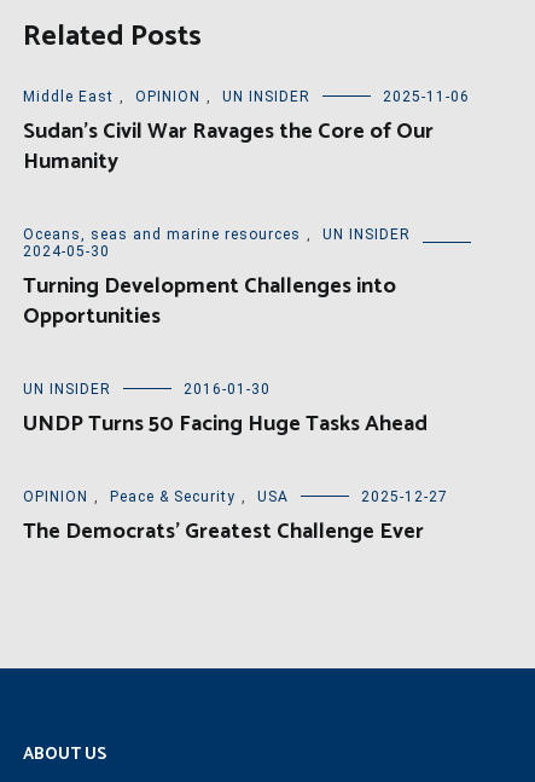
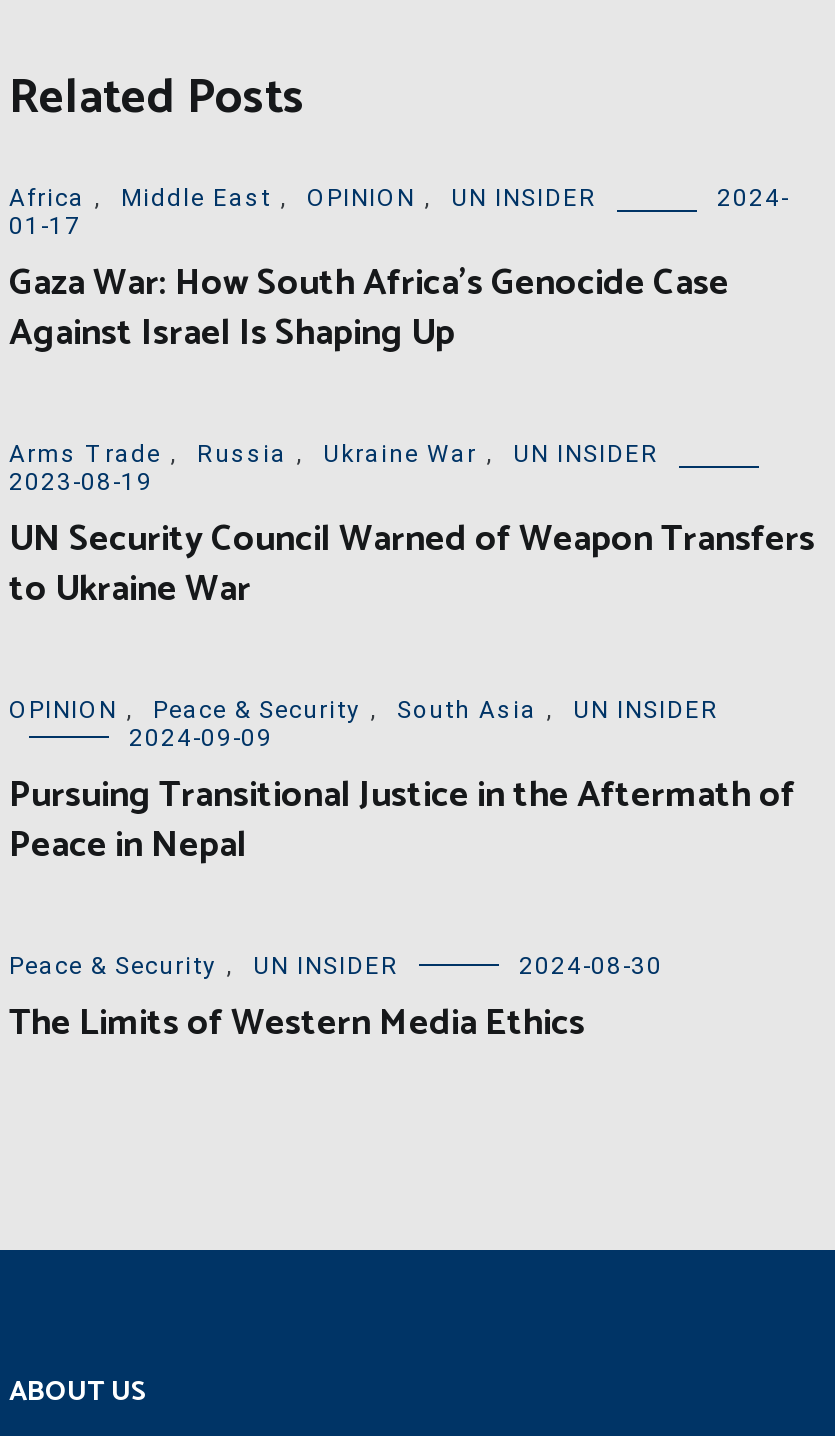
- Middle East , OPINION , UN INSIDER
- 2025-11-06
- Sudan’s Civil War Ravages the Core of Our
- Humanity
+ Africa , Middle East , OPINION , UN INSIDER
+ 2024-
+ 01-17
+ Gaza War: How South Africa’s Genocide Case
+ Against Israel Is Shaping Up

- Oceans, seas and marine resources , UN INSIDER
- 2024-05-30
- Turning Development Challenges into
- Opportunities
+ Arms Trade , Russia , Ukraine War , UN INSIDER
+ 2023-08-19
+ UN Security Council Warned of Weapon Transfers
+ to Ukraine War

- UN INSIDER
- 2016-01-30
- UNDP Turns 50 Facing Huge Tasks Ahead
+ OPINION , Peace & Security , South Asia , UN INSIDER
+ 2024-09-09
+ Pursuing Transitional Justice in the Aftermath of
+ Peace in Nepal

- OPINION , Peace & Security , USA
- 2025-12-27
- The Democrats’ Greatest Challenge Ever
+ Peace & Security , UN INSIDER
+ 2024-08-30
+ The Limits of Western Media Ethics
